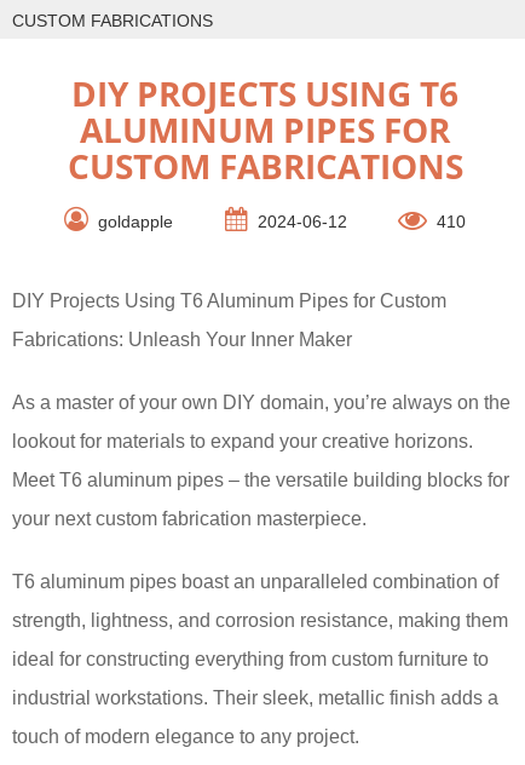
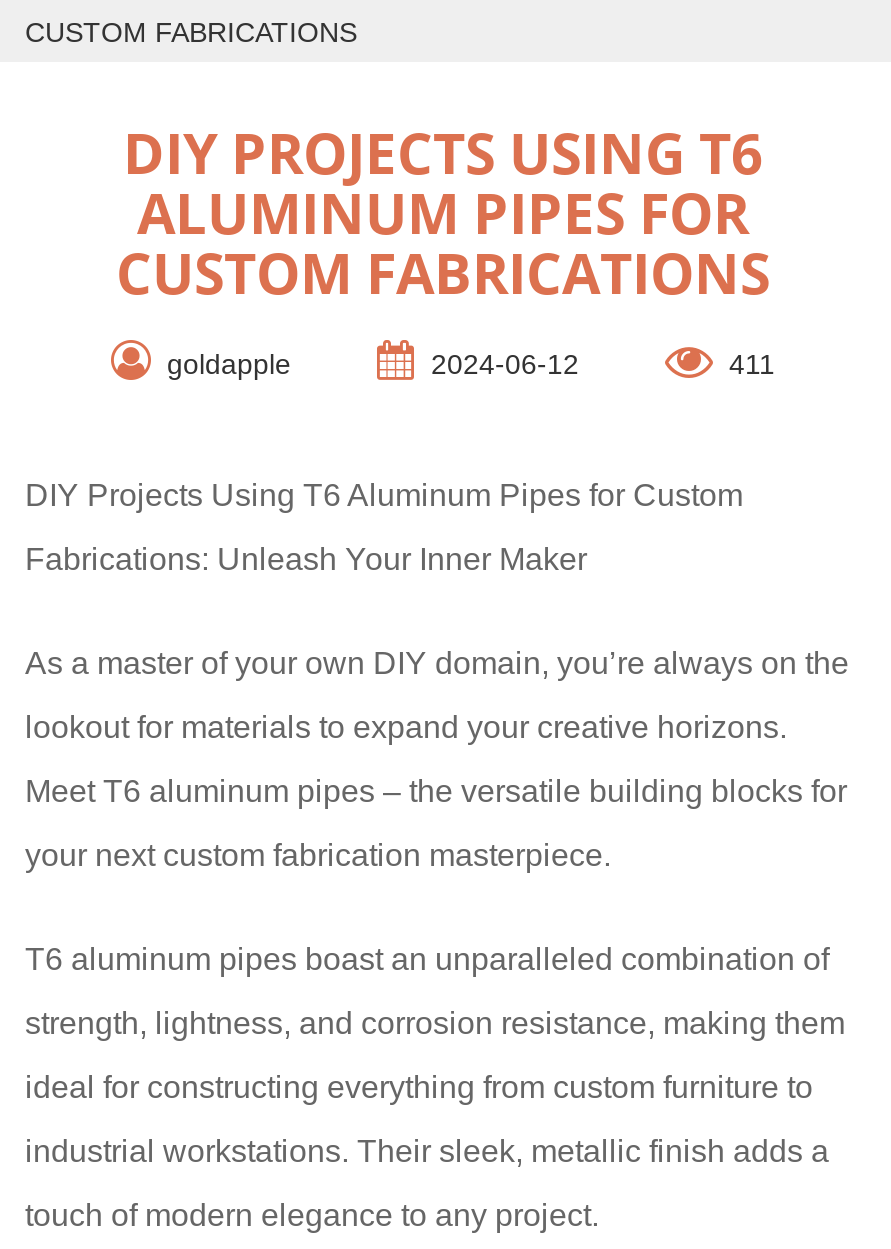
- 410
+ 411
